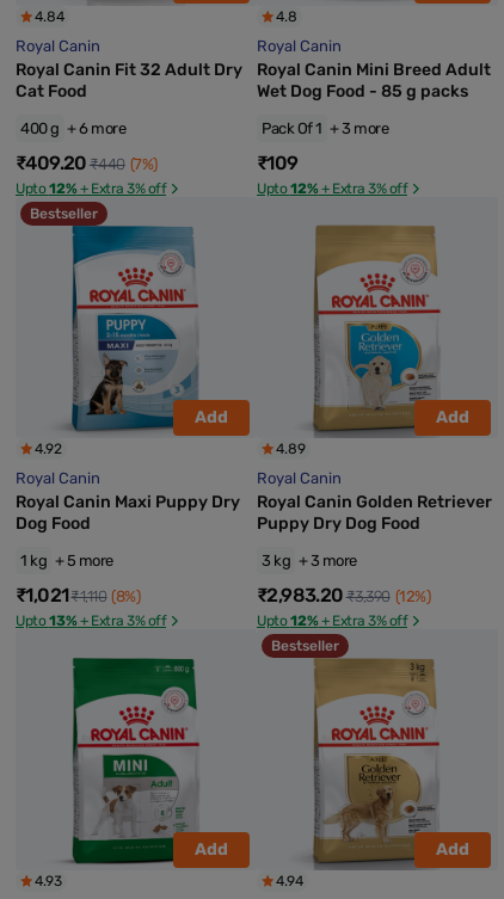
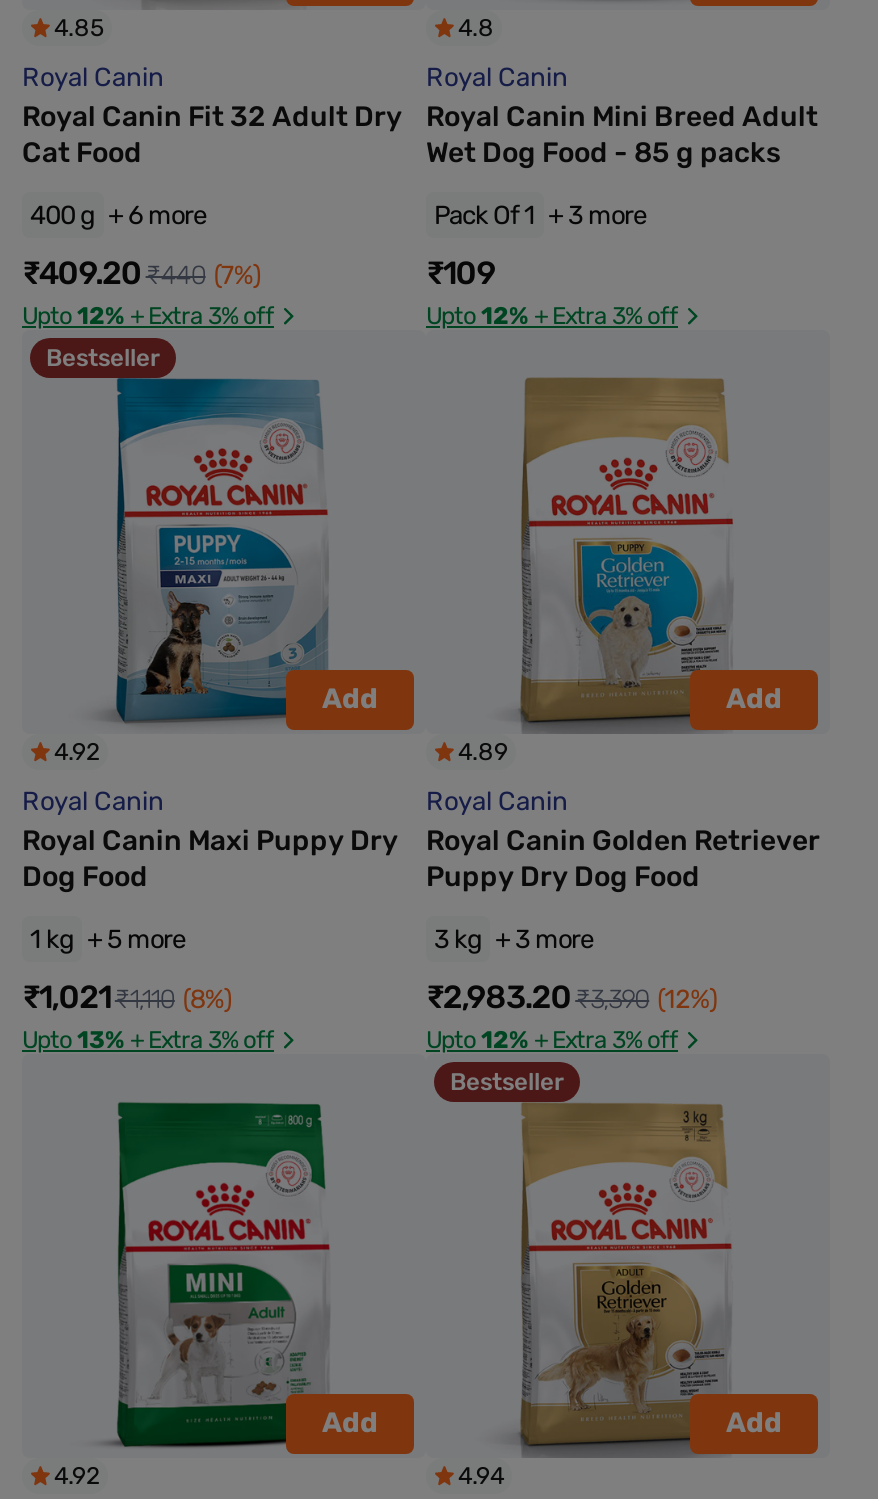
- 4.84
+ 4.85

- 4.93
+ 4.92
